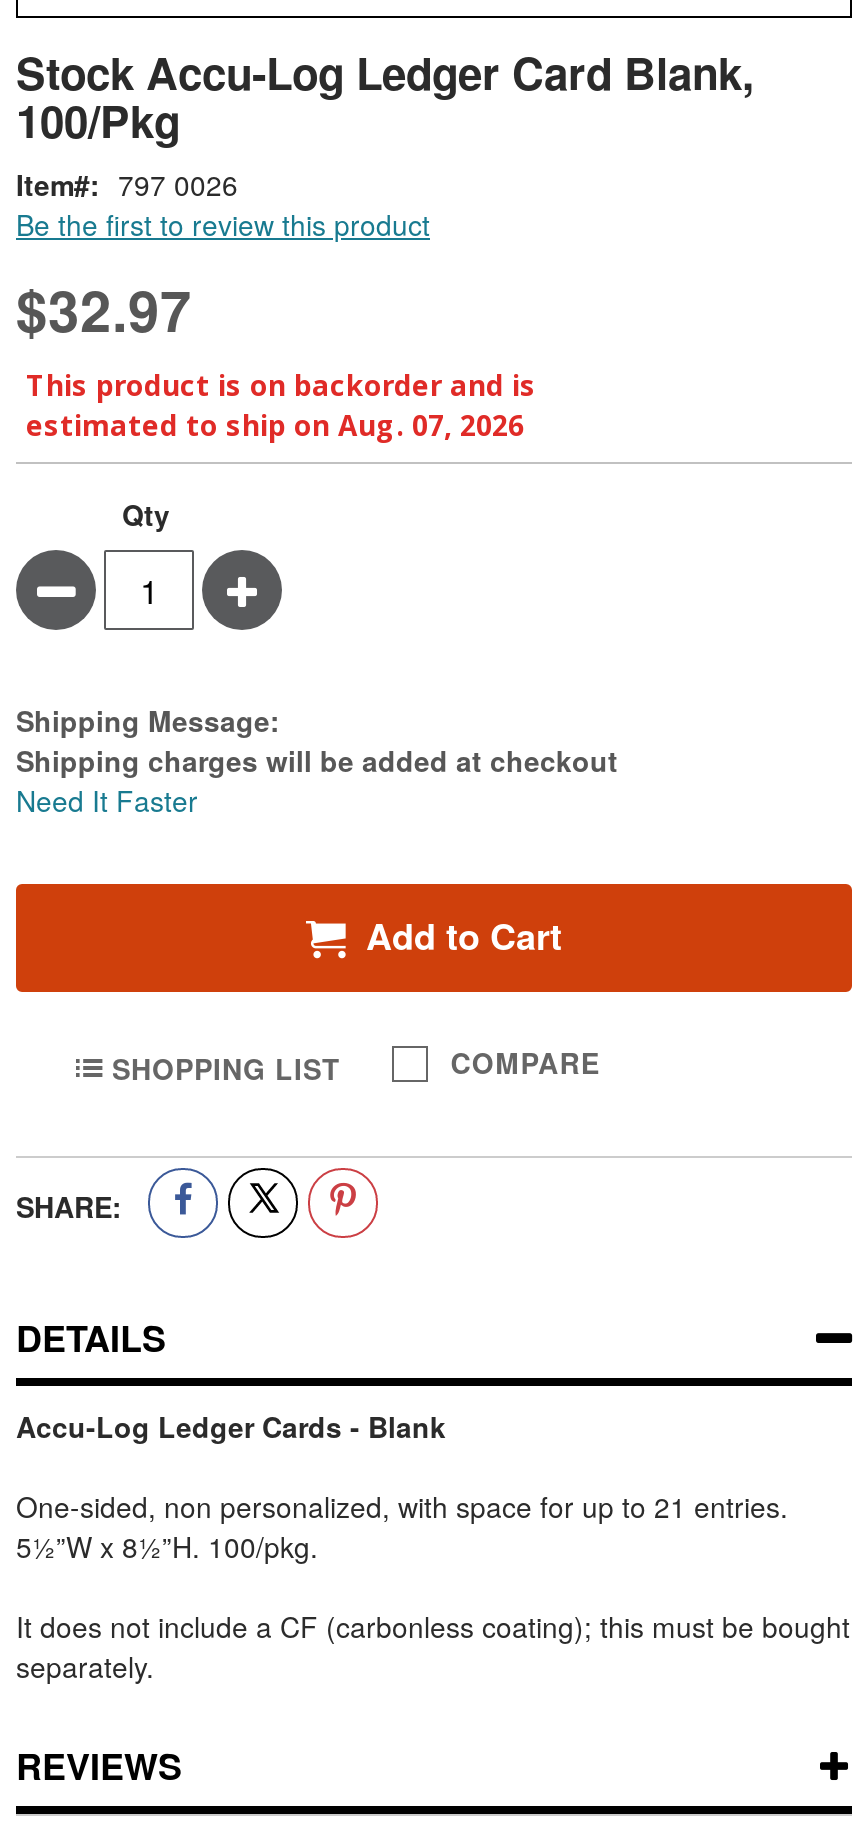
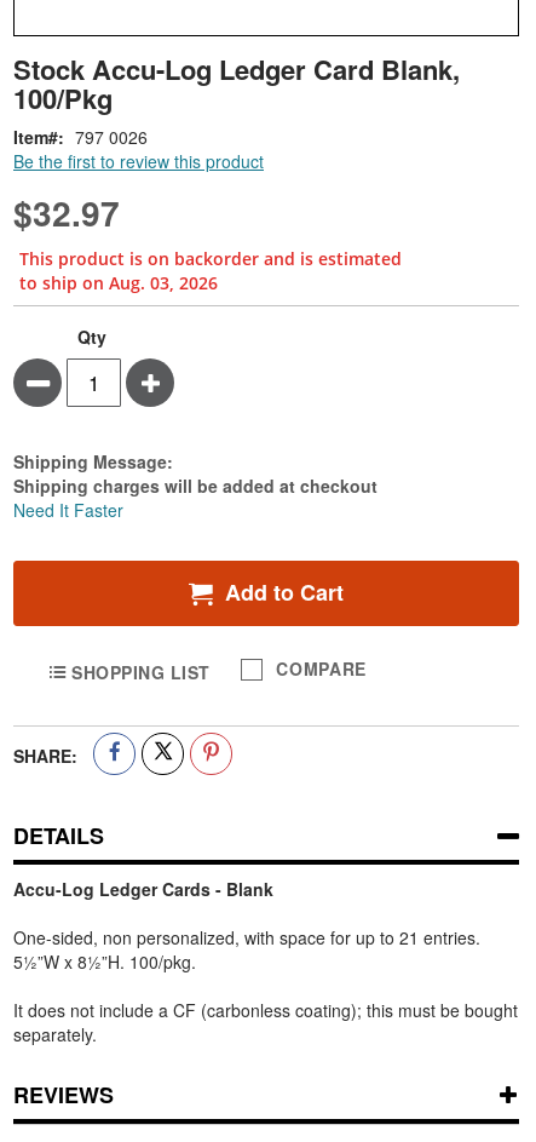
- This product is on backorder and is
- estimated to ship on Aug. 07, 2026
+ This product is on backorder and is estimated
+ to ship on Aug. 03, 2026
